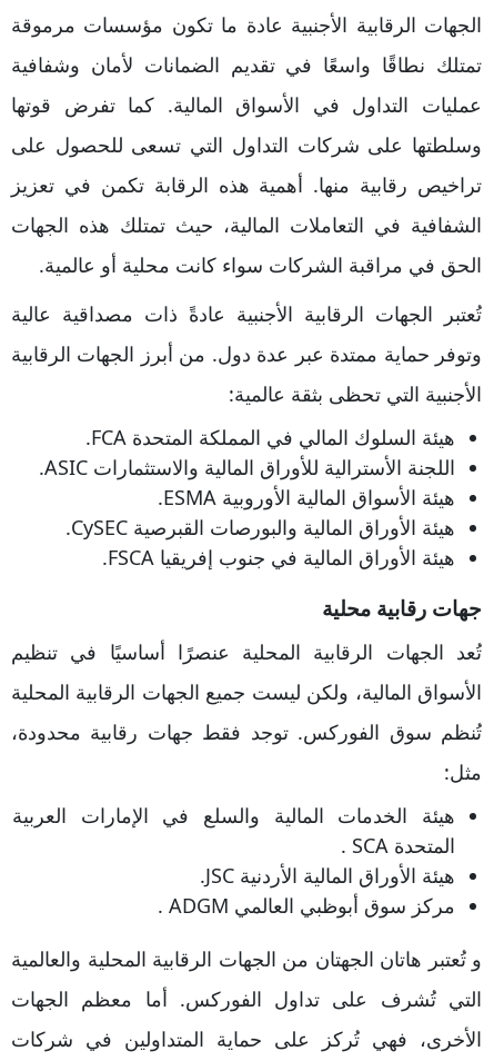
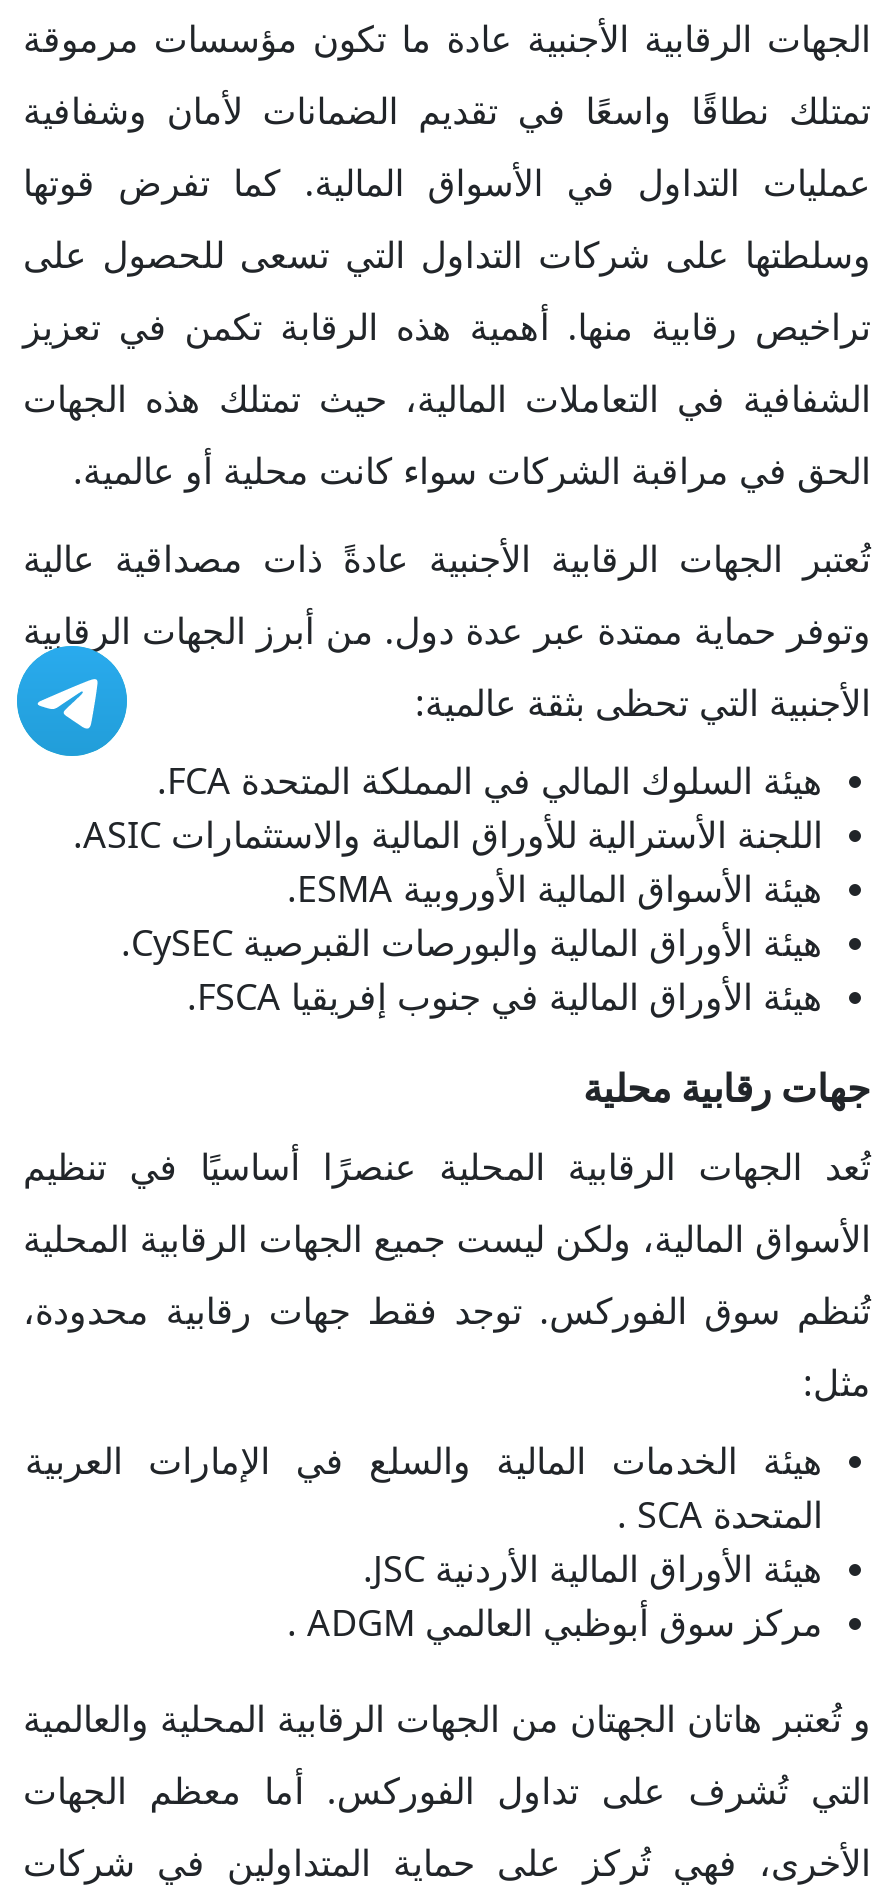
+ [image]
